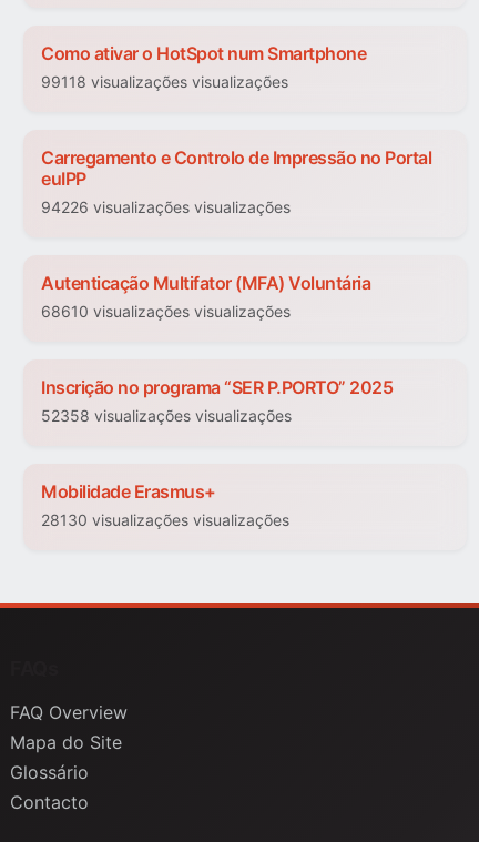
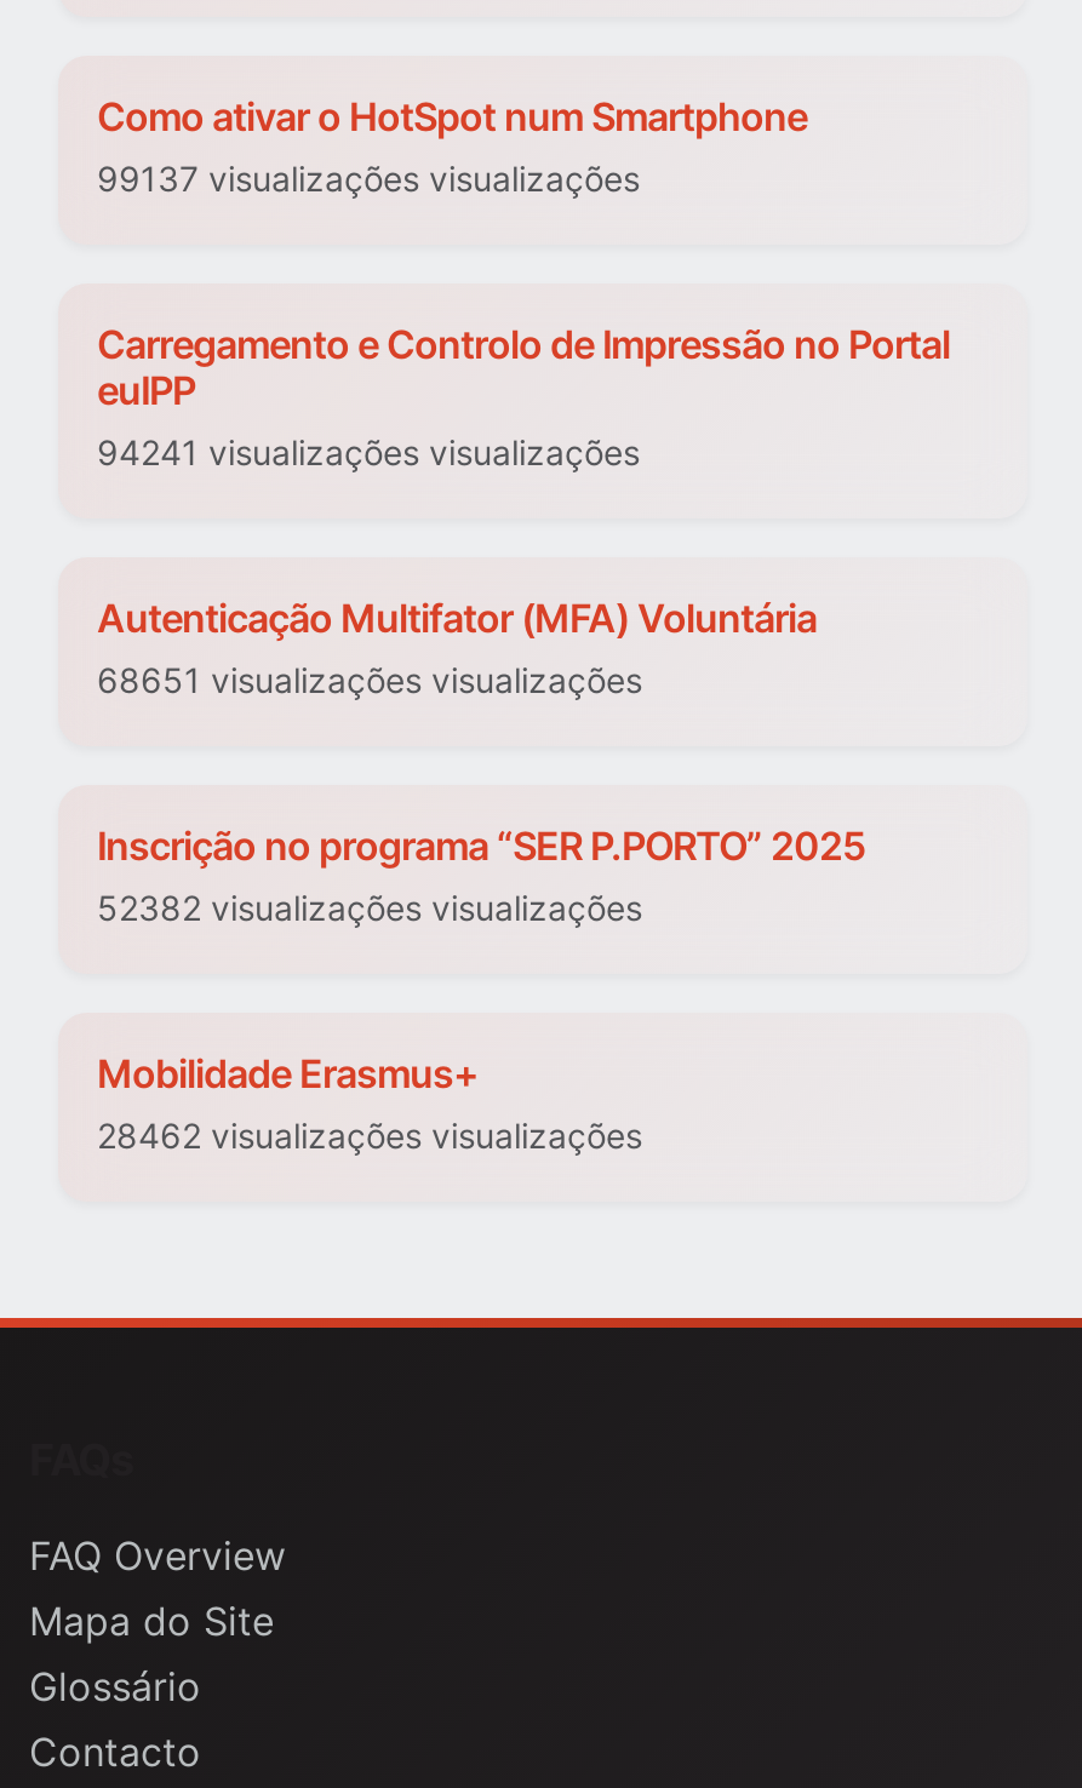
- 99118 visualizações visualizações
+ 99137 visualizações visualizações

- 94226 visualizações visualizações
+ 94241 visualizações visualizações

- 68610 visualizações visualizações
+ 68651 visualizações visualizações

- 52358 visualizações visualizações
+ 52382 visualizações visualizações

- 28130 visualizações visualizações
+ 28462 visualizações visualizações
